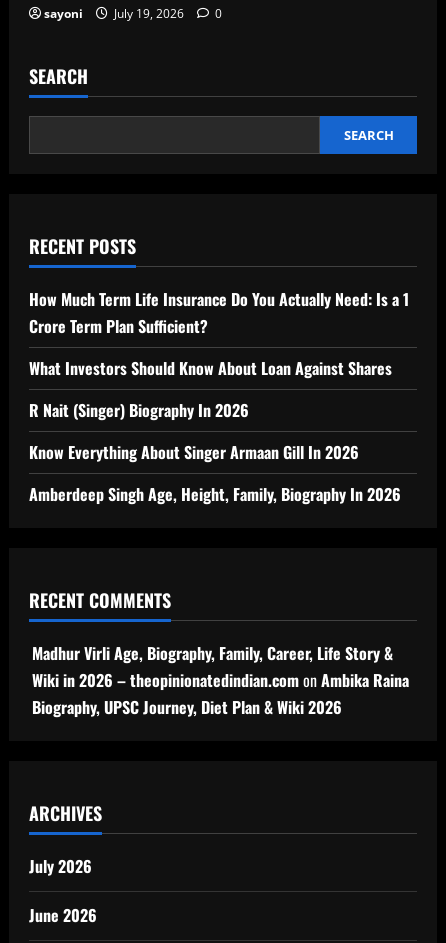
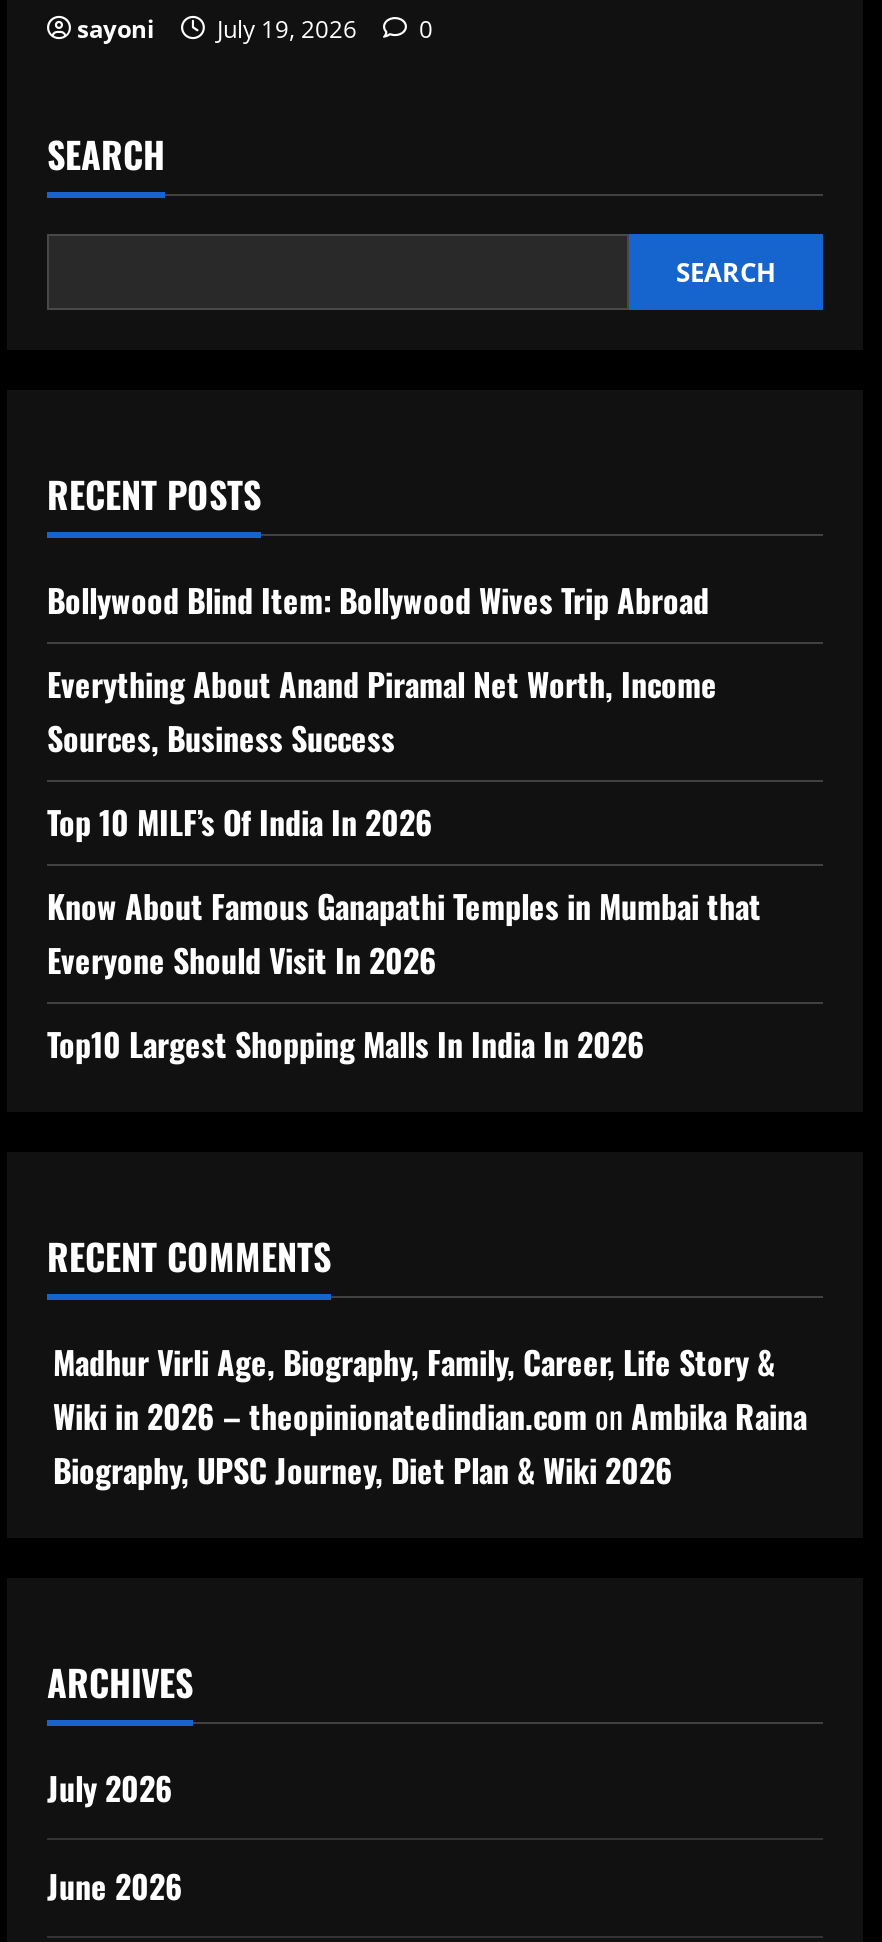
- How Much Term Life Insurance Do You Actually Need: Is a 1
- Crore Term Plan Sufficient?
+ Bollywood Blind Item: Bollywood Wives Trip Abroad

- What Investors Should Know About Loan Against Shares
+ Everything About Anand Piramal Net Worth, Income
+ Sources, Business Success

- R Nait (Singer) Biography In 2026
+ Top 10 MILF’s Of India In 2026

- Know Everything About Singer Armaan Gill In 2026
+ Know About Famous Ganapathi Temples in Mumbai that
+ Everyone Should Visit In 2026

- Amberdeep Singh Age, Height, Family, Biography In 2026
+ Top10 Largest Shopping Malls In India In 2026
